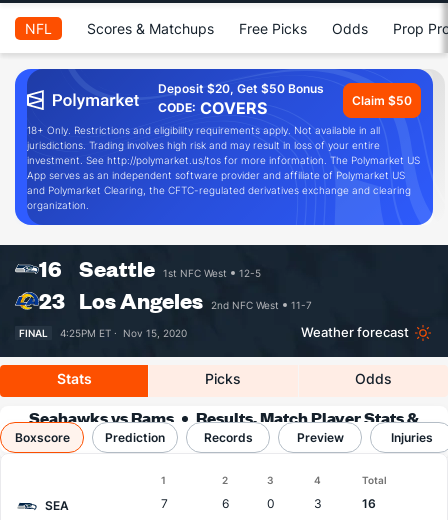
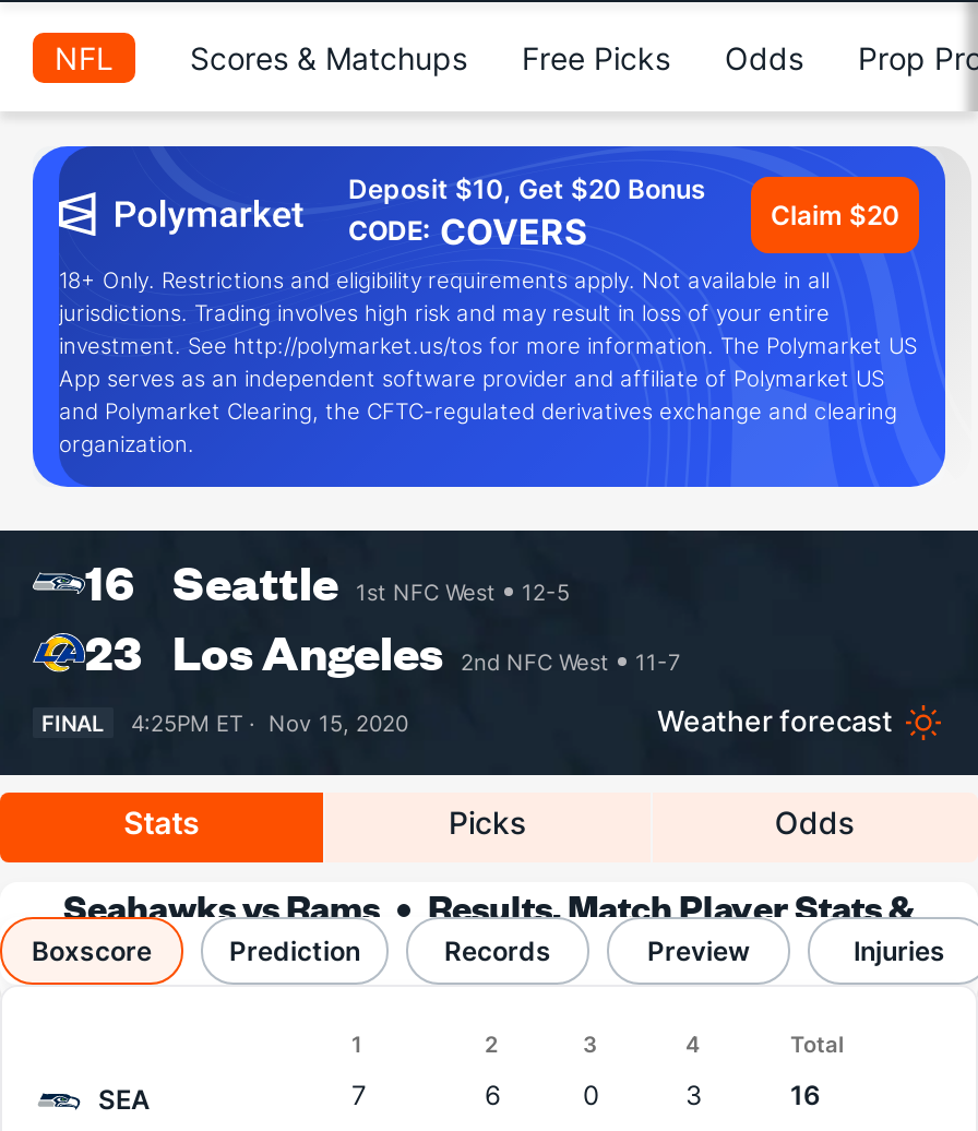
- Deposit $20, Get $50 Bonus
+ Deposit $10, Get $20 Bonus

- Claim $50
+ Claim $20
